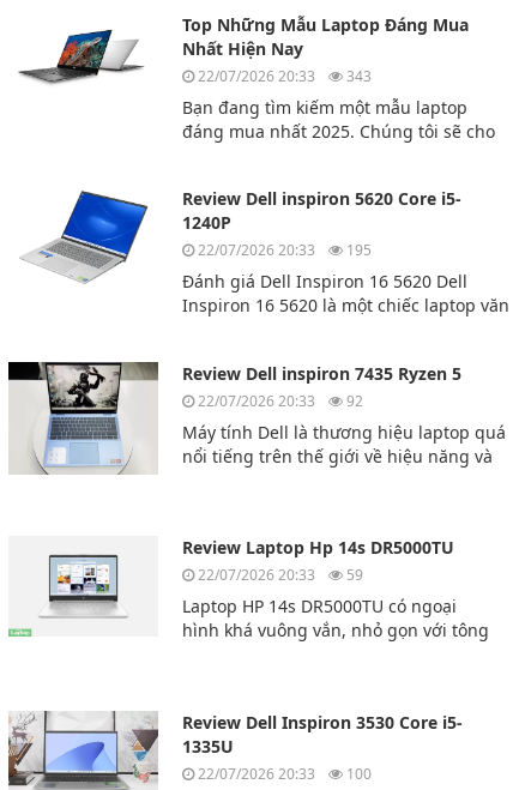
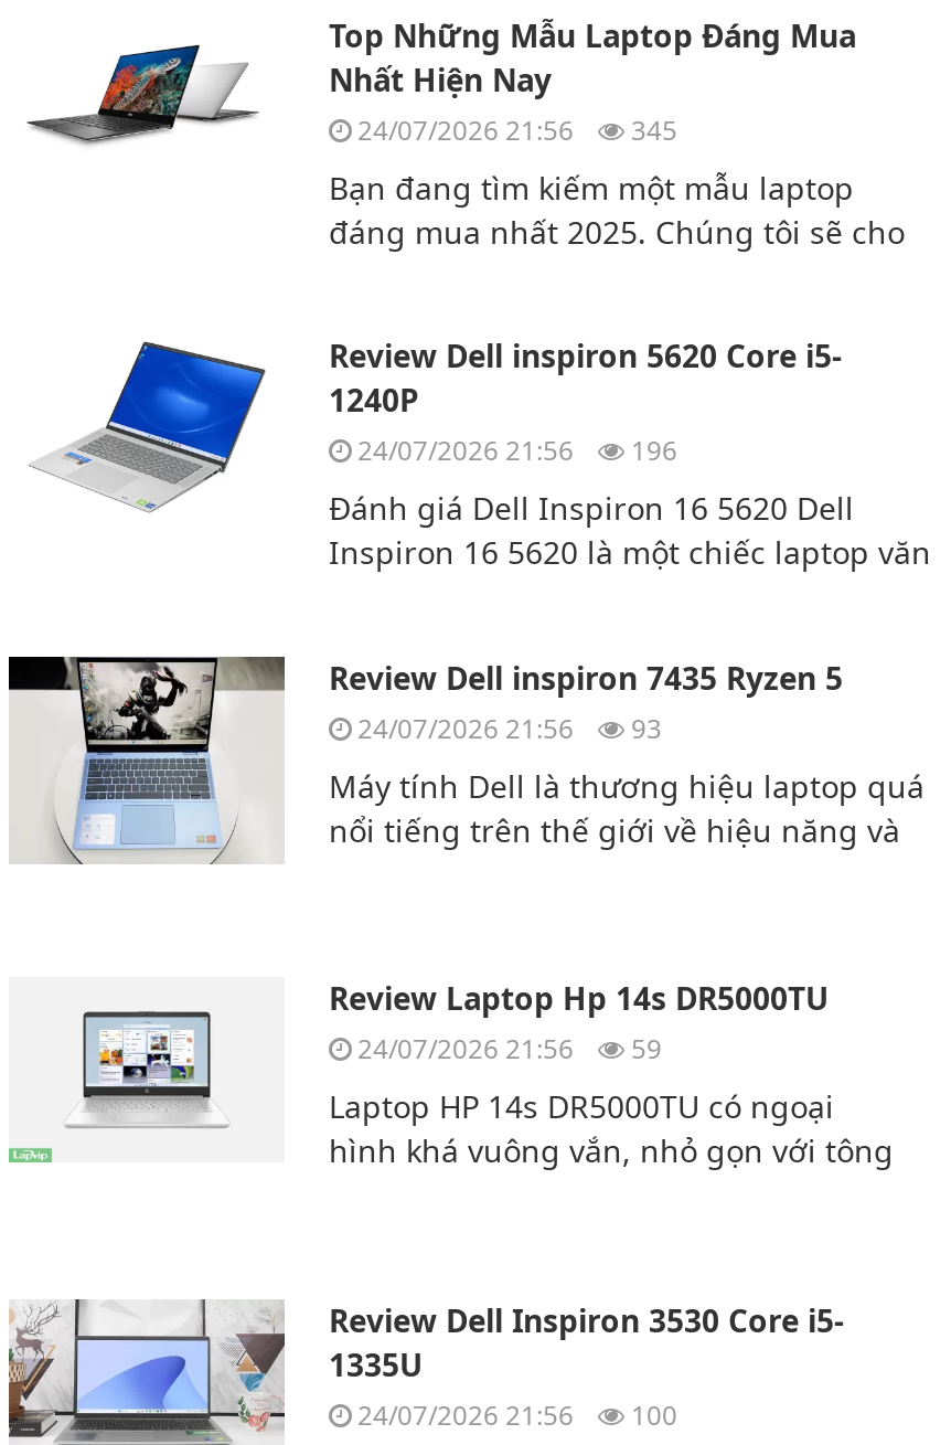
- 22/07/2026 20:33
+ 24/07/2026 21:56

- 343
+ 345

- 22/07/2026 20:33
+ 24/07/2026 21:56

- 195
+ 196

- 22/07/2026 20:33
+ 24/07/2026 21:56

- 92
+ 93

- 22/07/2026 20:33 59
+ 24/07/2026 21:56 59

- 22/07/2026 20:33 100
+ 24/07/2026 21:56 100
